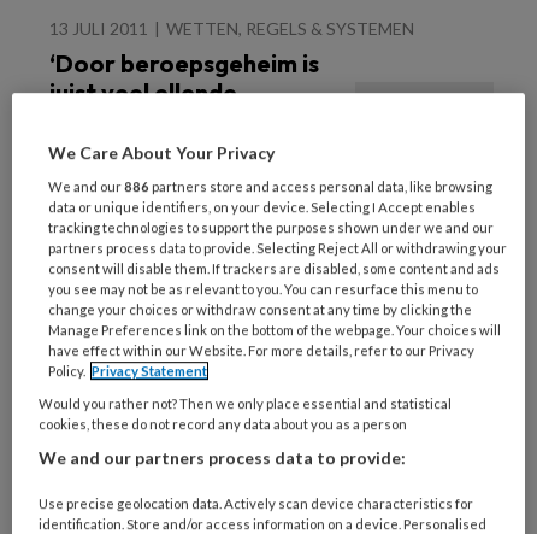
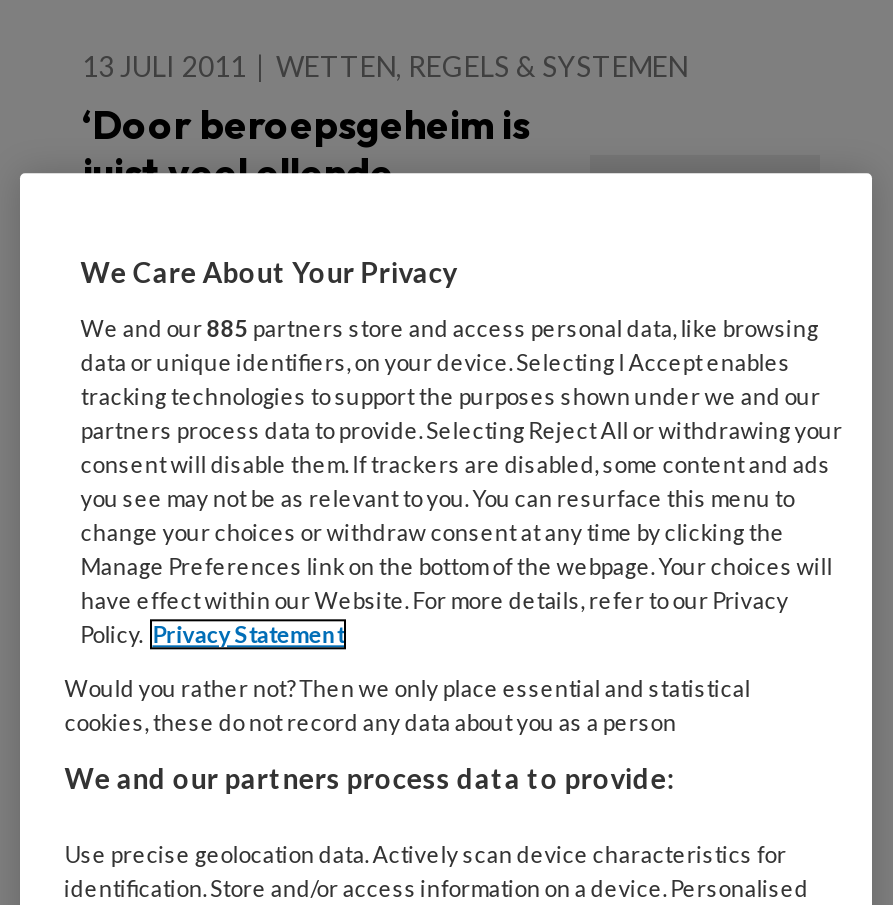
- We and our 886 partners store and access personal data, like browsing
+ We and our 885 partners store and access personal data, like browsing
